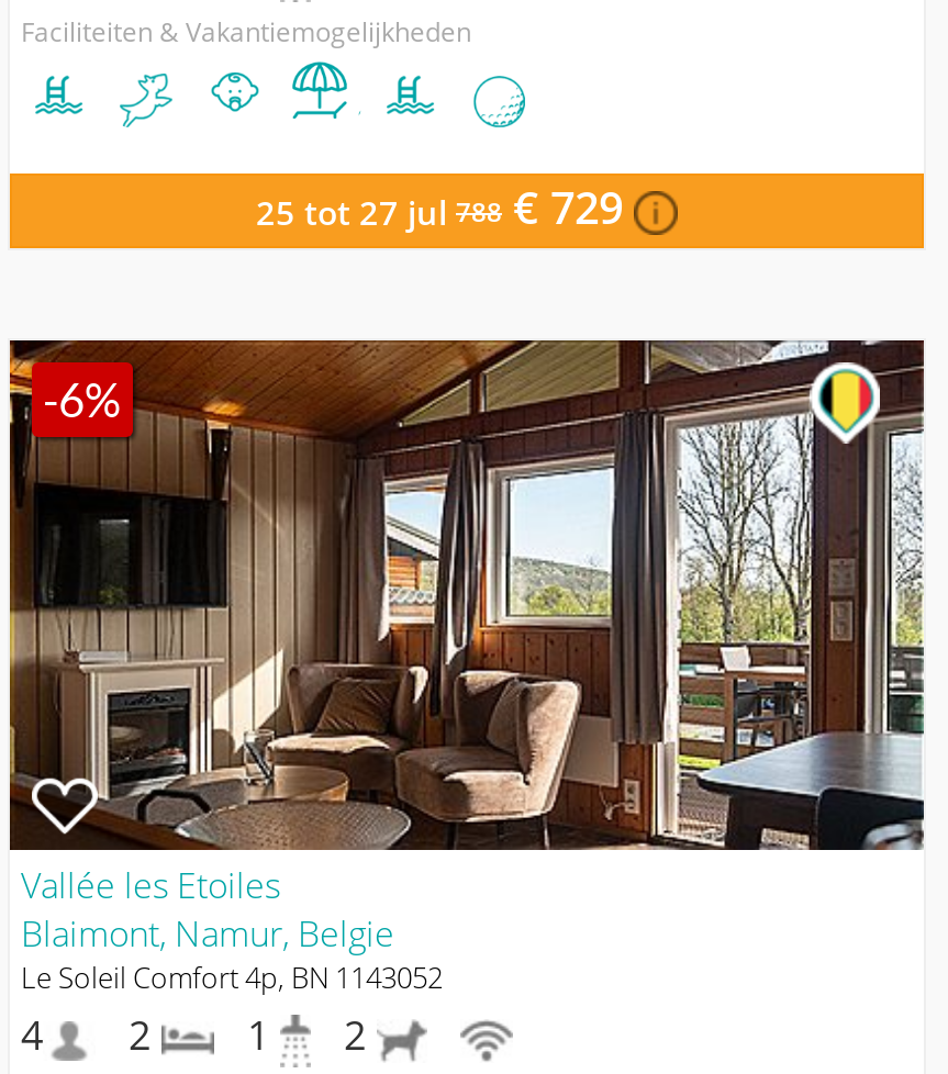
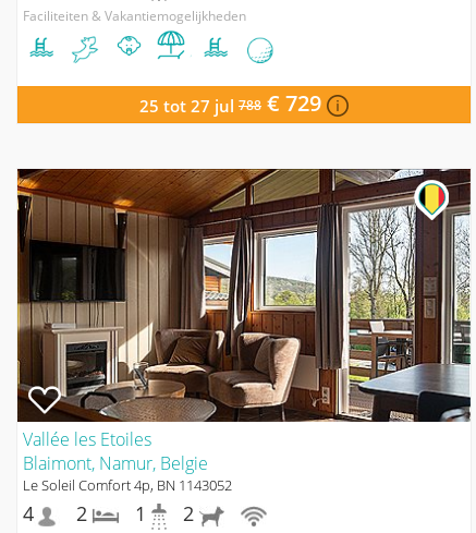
- -6%
